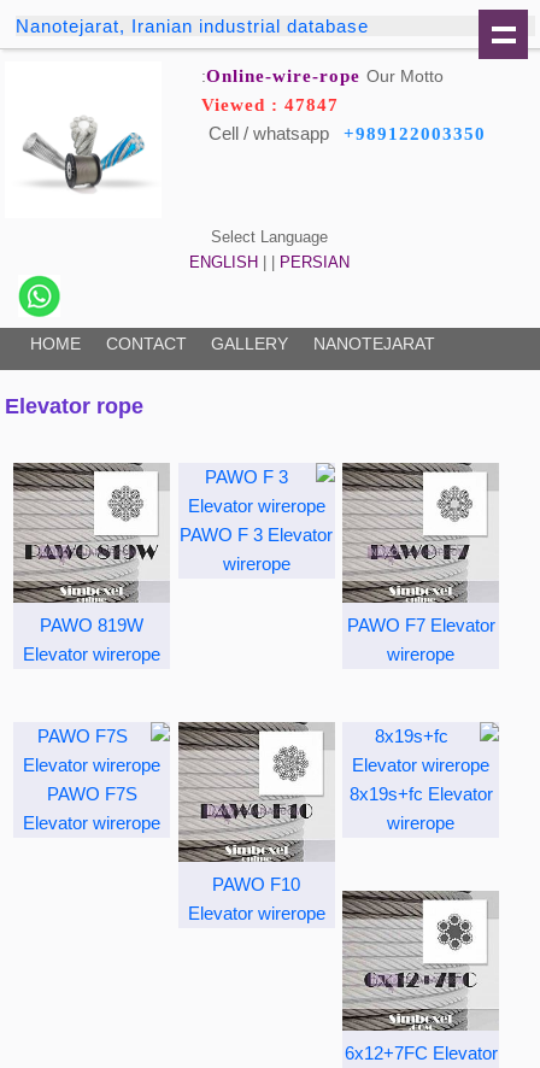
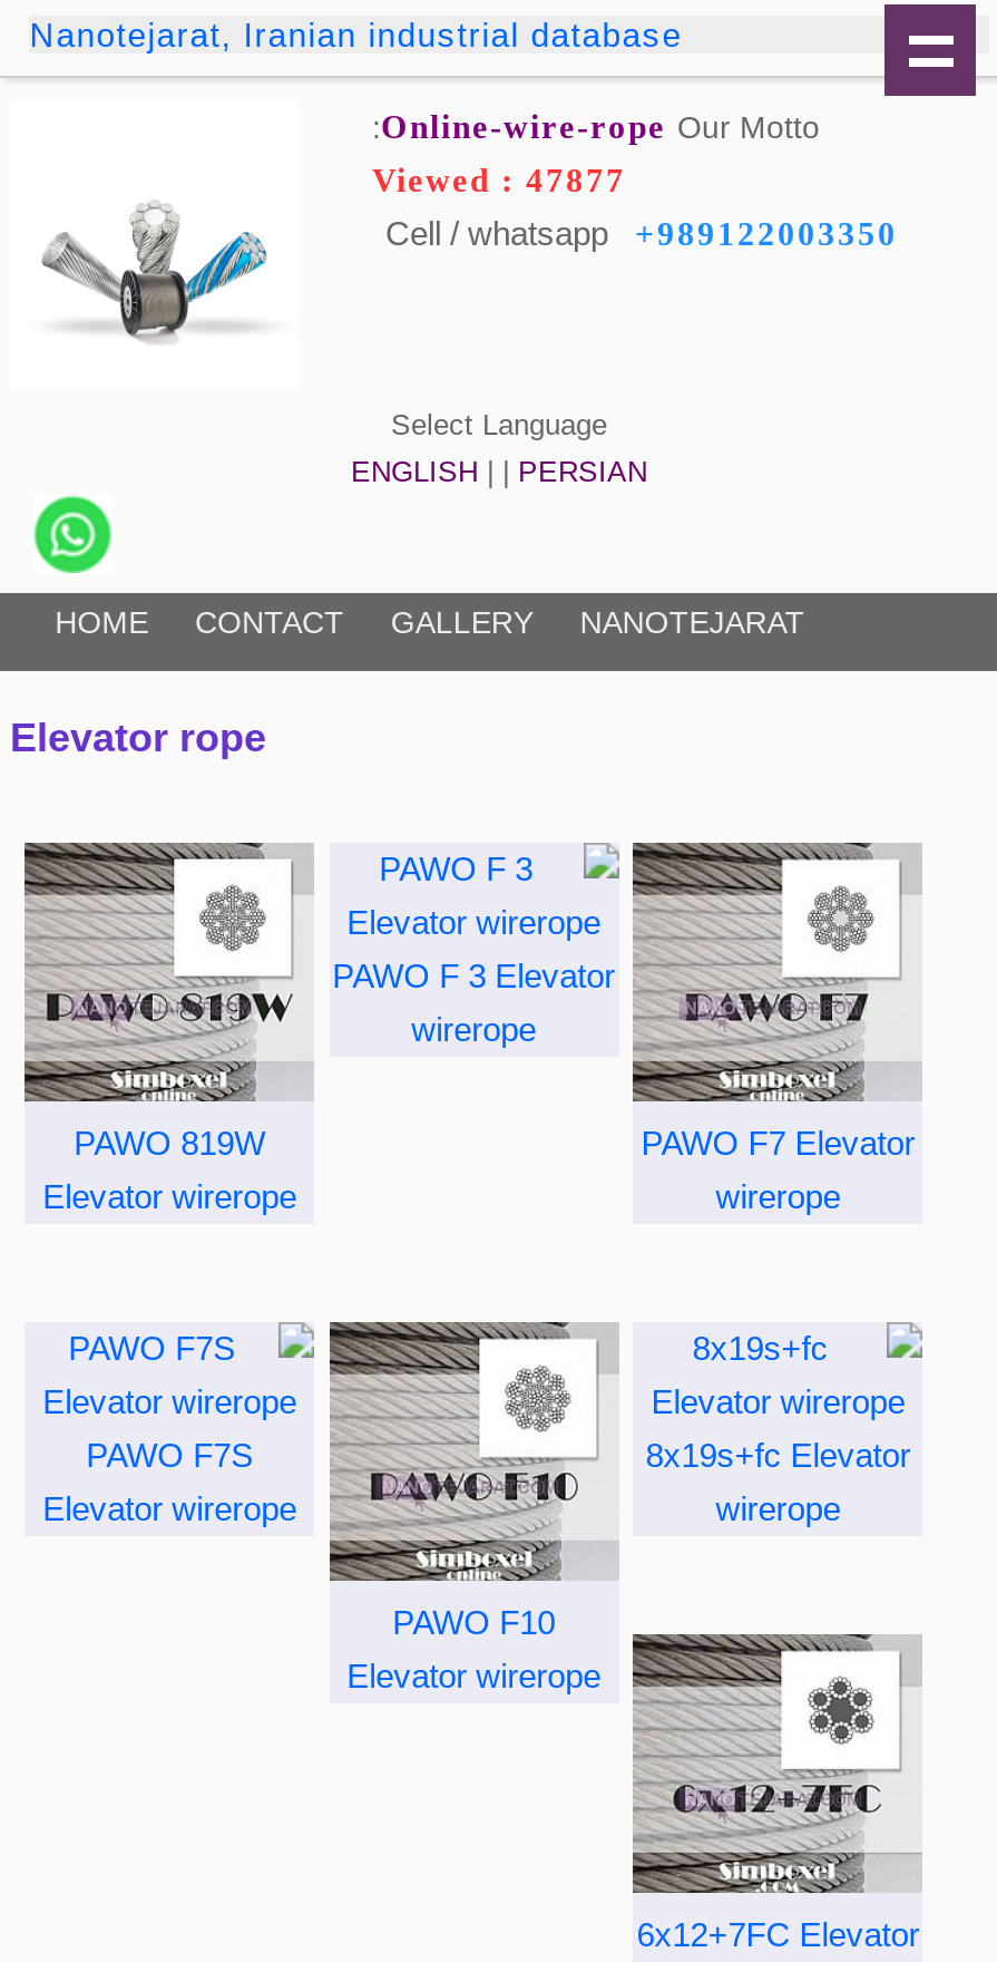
- Viewed : 47847
+ Viewed : 47877
